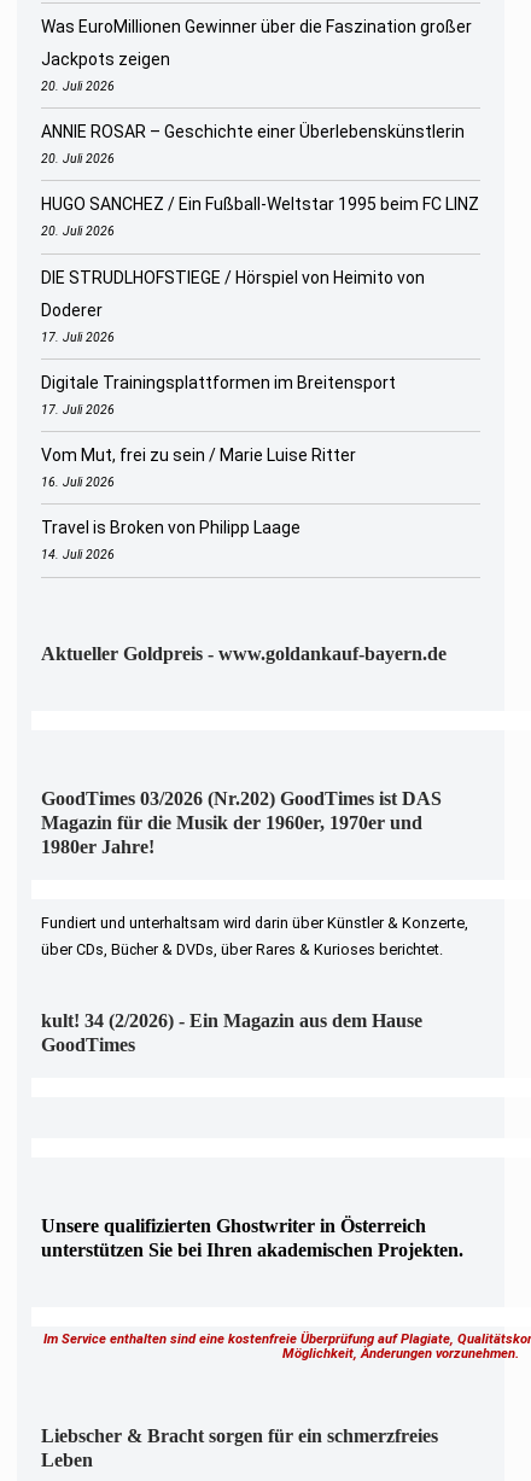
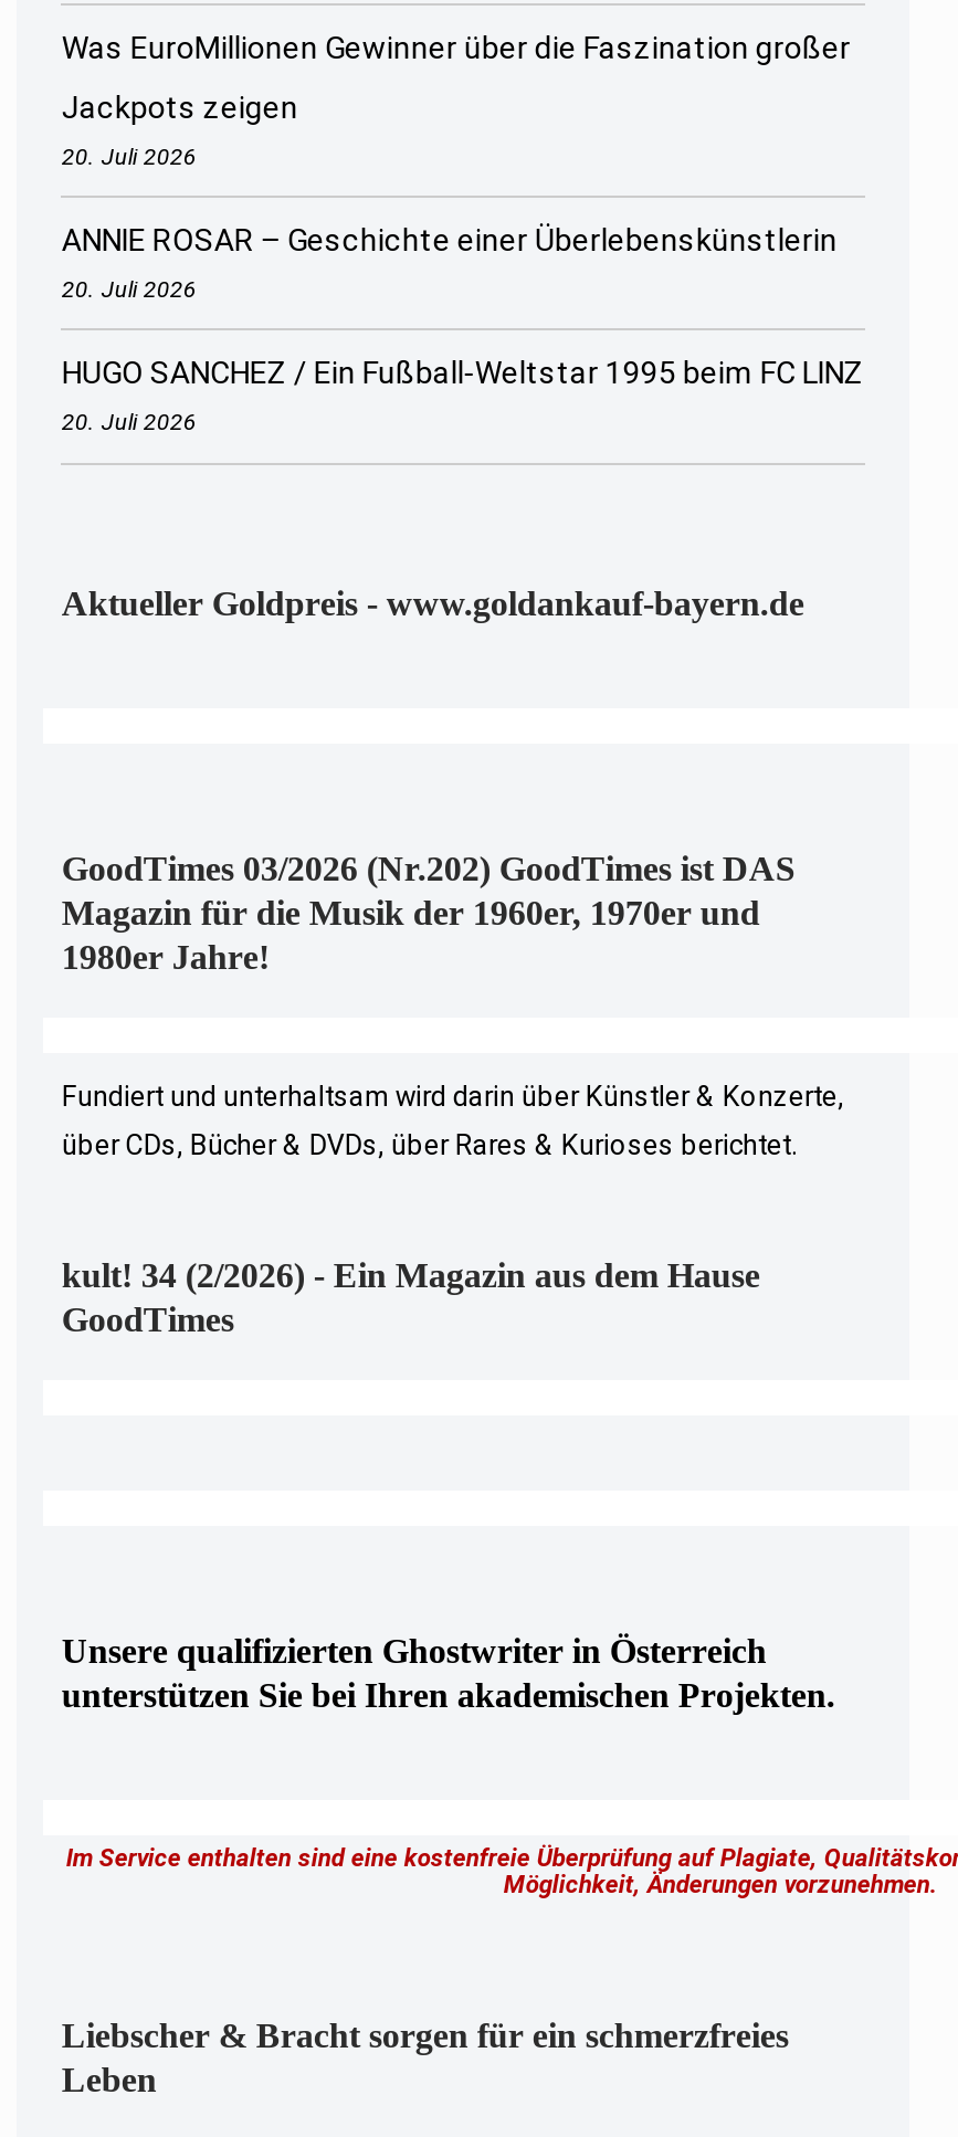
- DIE STRUDLHOFSTIEGE / Hörspiel von Heimito von
- Doderer
- 17. Juli 2026
- Digitale Trainingsplattformen im Breitensport
- 17. Juli 2026
- Vom Mut, frei zu sein / Marie Luise Ritter
- 16. Juli 2026
- Travel is Broken von Philipp Laage
- 14. Juli 2026
